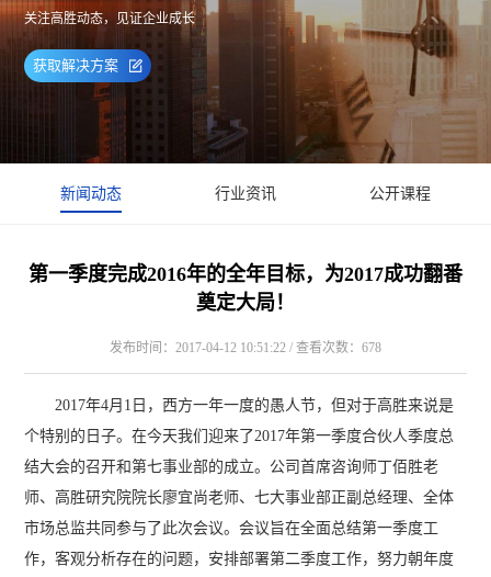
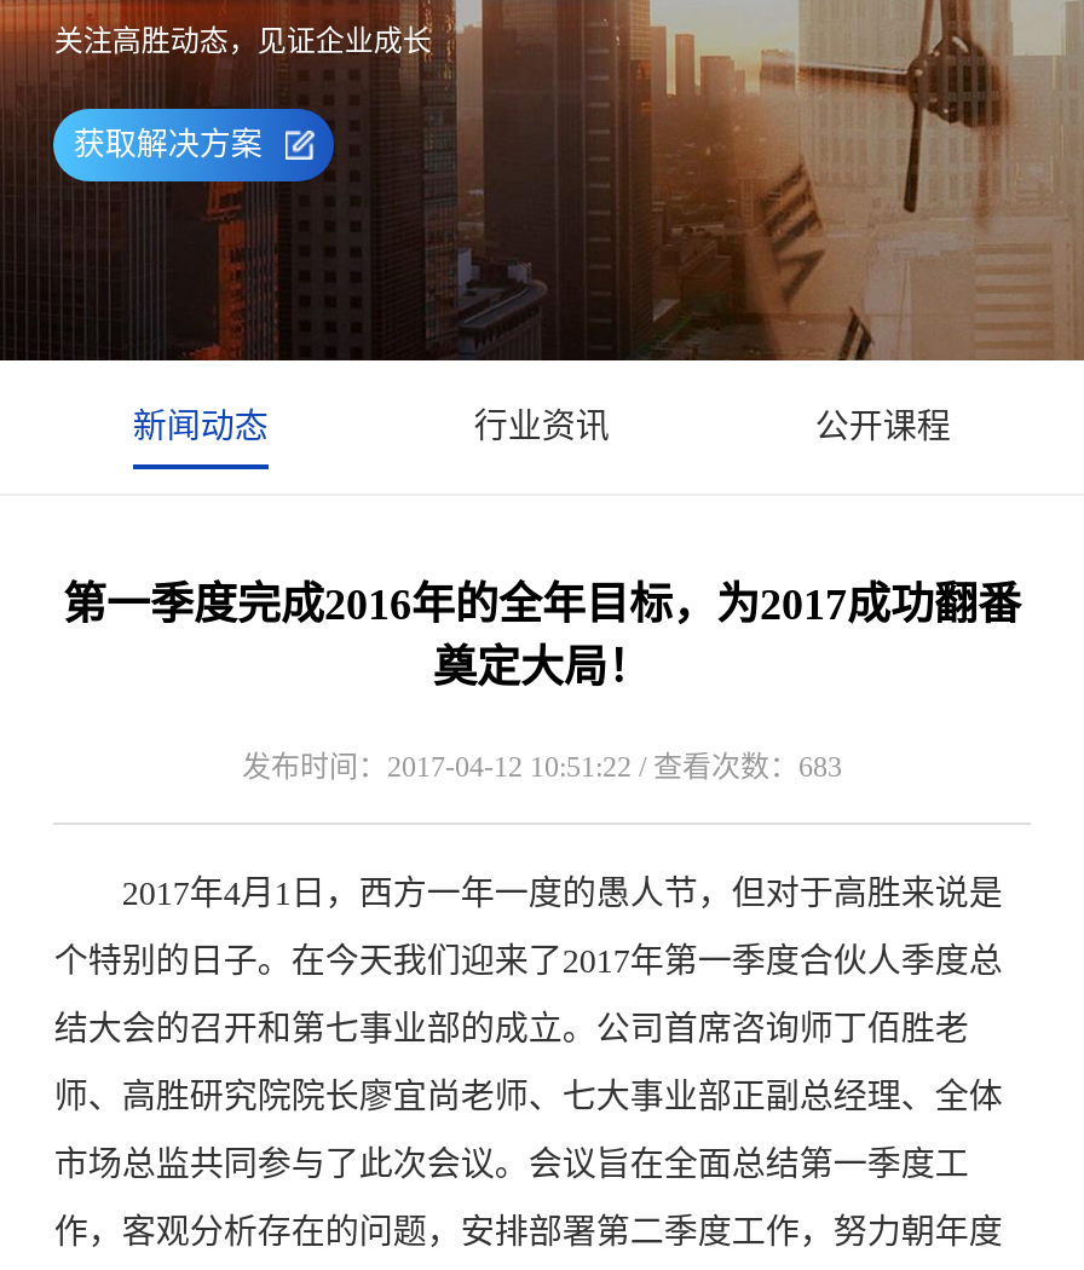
- 发布时间：2017-04-12 10:51:22 / 查看次数：678
+ 发布时间：2017-04-12 10:51:22 / 查看次数：683
